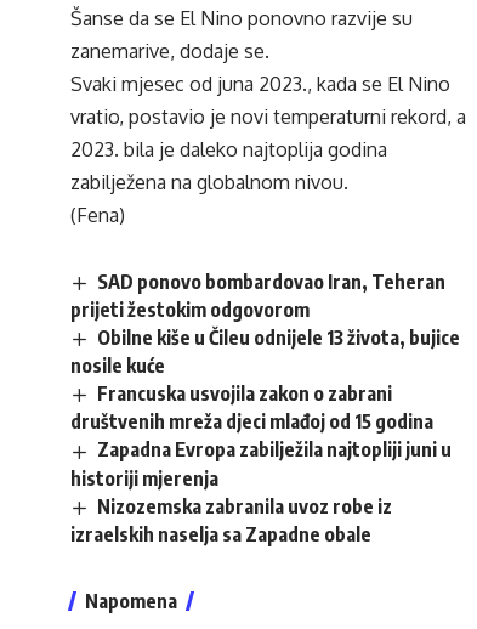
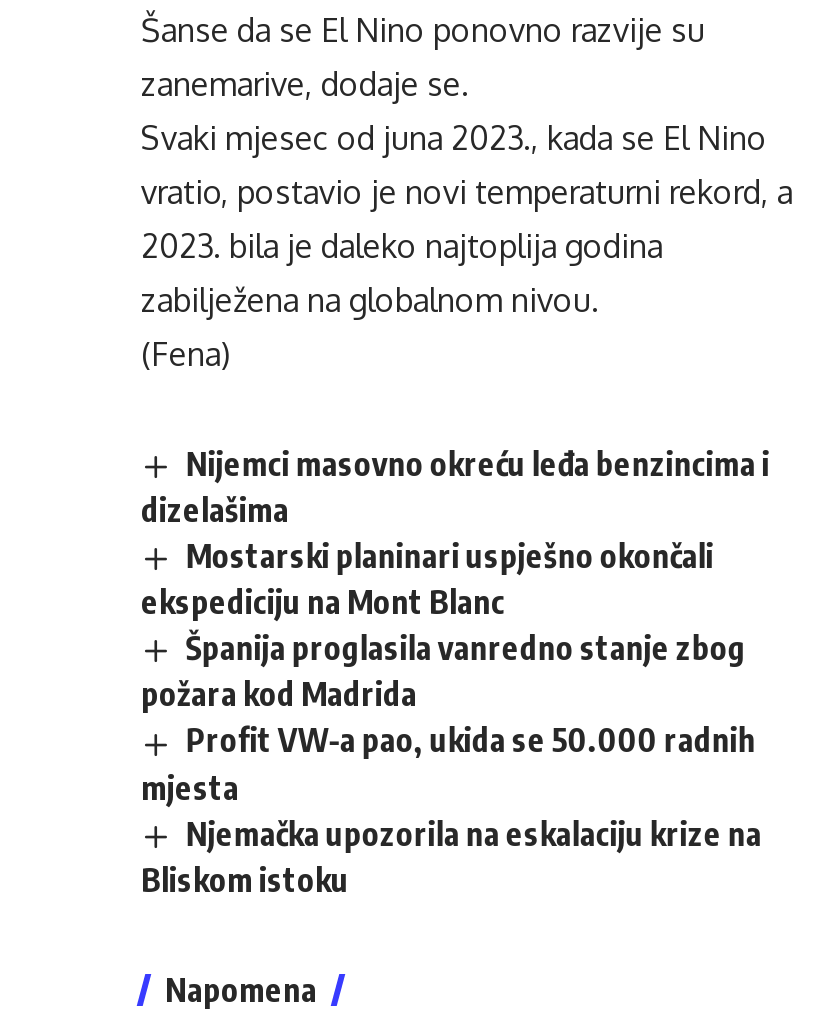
- SAD ponovo bombardovao Iran, Teheran
- prijeti žestokim odgovorom
- Obilne kiše u Čileu odnijele 13 života, bujice
- nosile kuće
- Francuska usvojila zakon o zabrani
- društvenih mreža djeci mlađoj od 15 godina
- Zapadna Evropa zabilježila najtopliji juni u
- historiji mjerenja
- Nizozemska zabranila uvoz robe iz
- izraelskih naselja sa Zapadne obale
+ Nijemci masovno okreću leđa benzincima i
+ dizelašima
+ Mostarski planinari uspješno okončali
+ ekspediciju na Mont Blanc
+ Španija proglasila vanredno stanje zbog
+ požara kod Madrida
+ Profit VW-a pao, ukida se 50.000 radnih
+ mjesta
+ Njemačka upozorila na eskalaciju krize na
+ Bliskom istoku
